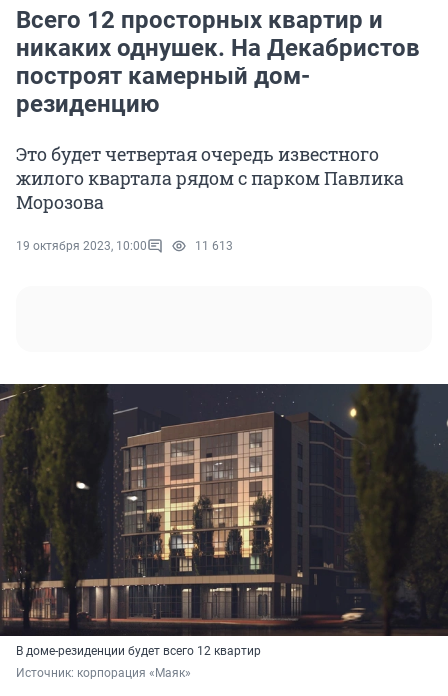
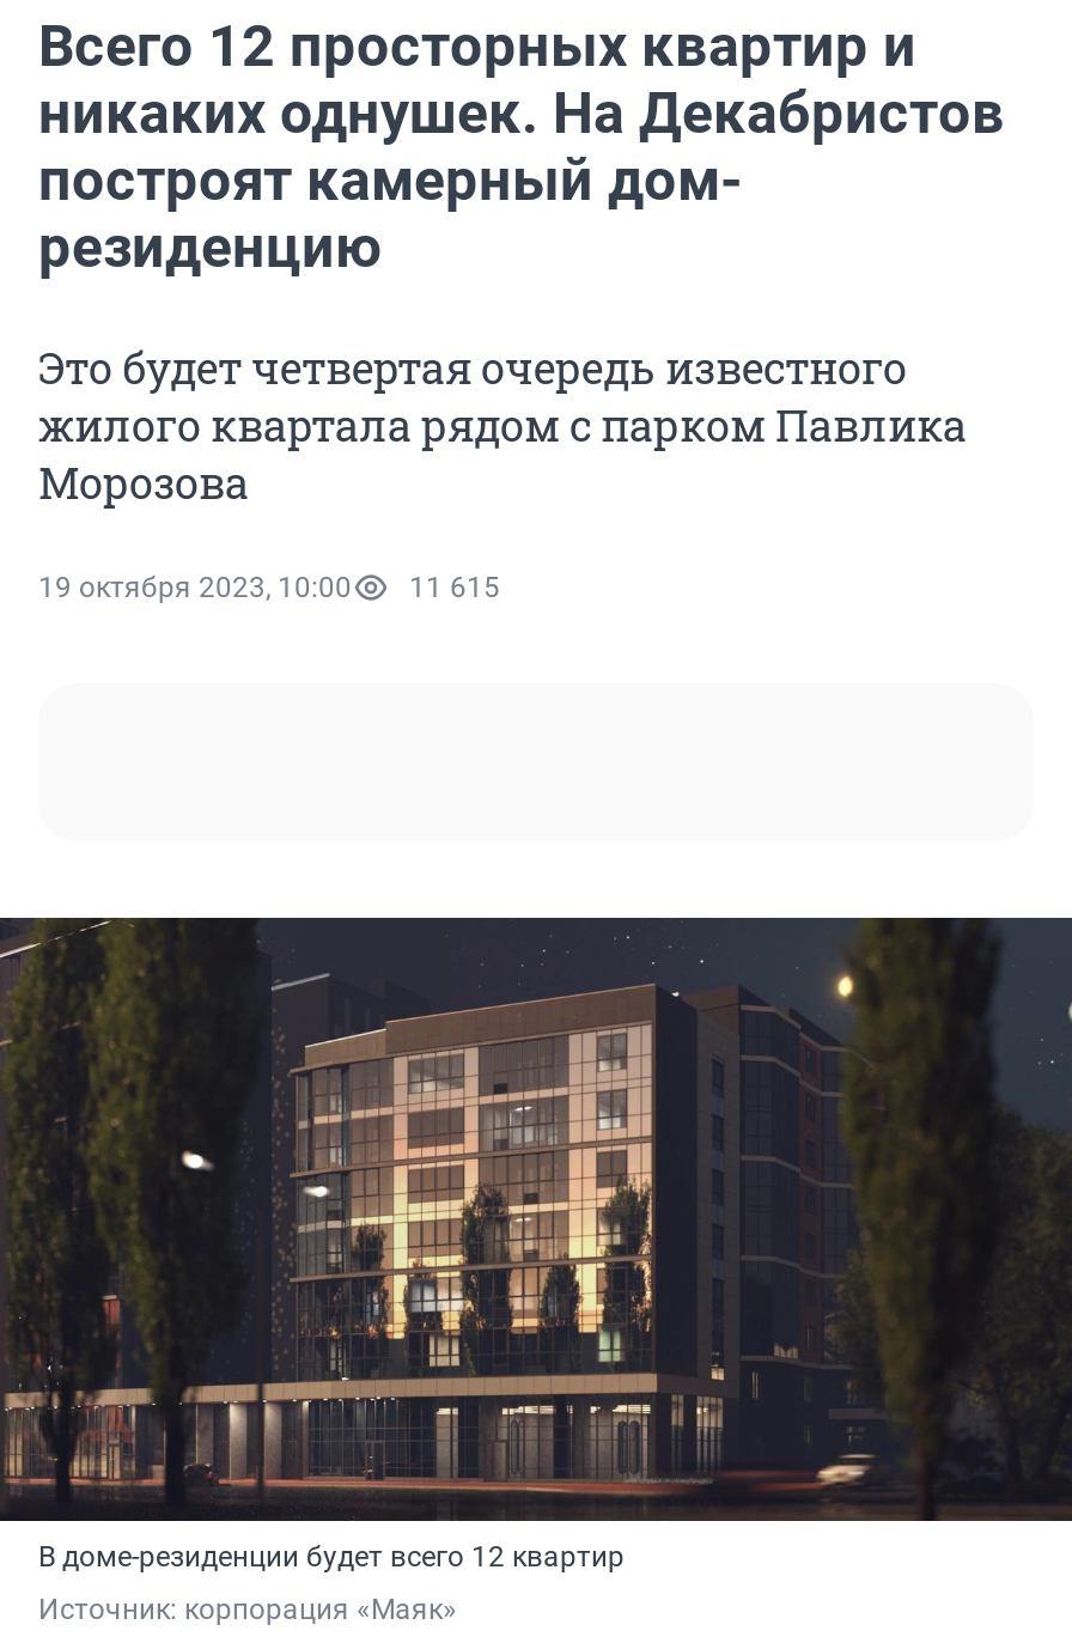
- 11 613
+ 11 615
